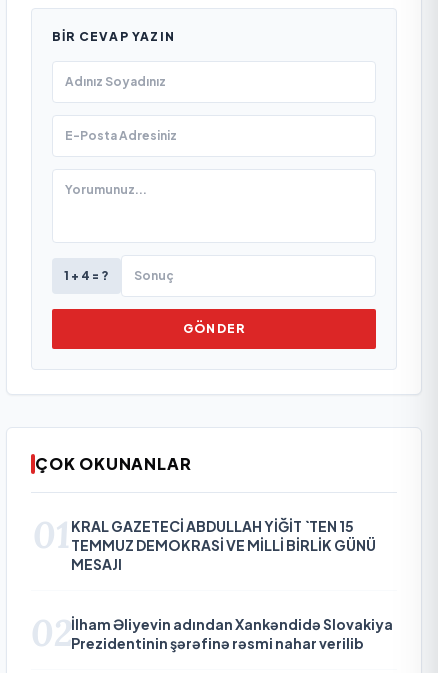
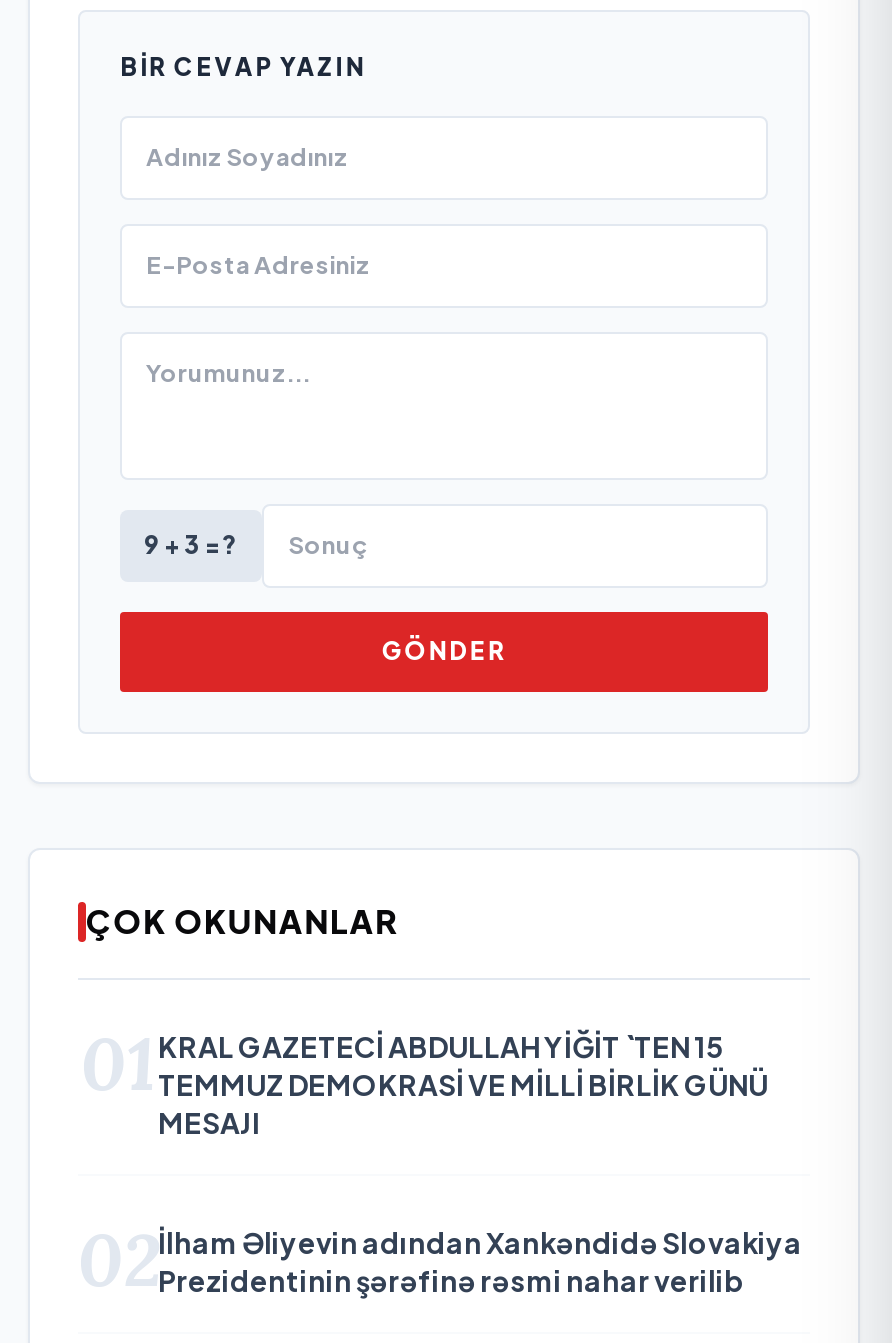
- 1 + 4 = ?
+ 9 + 3 = ?
